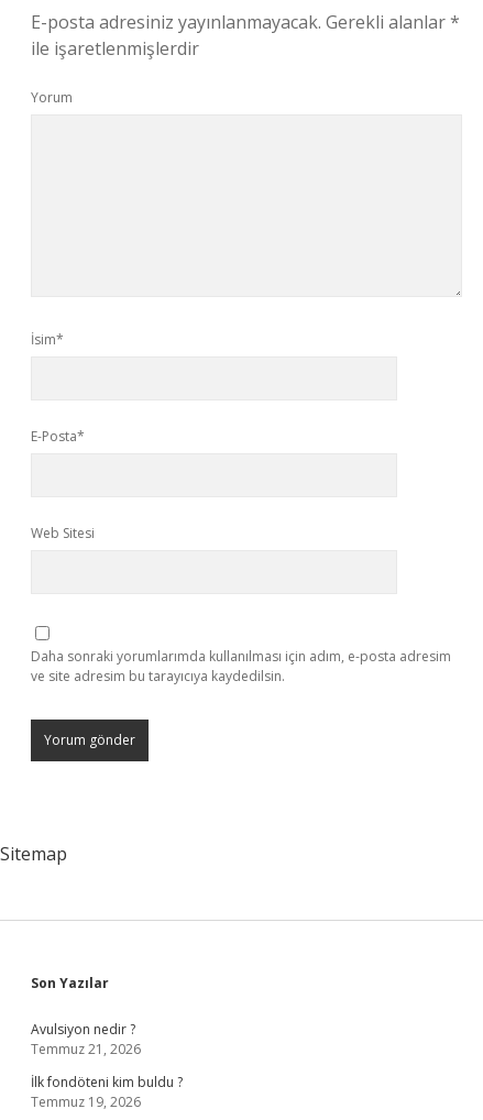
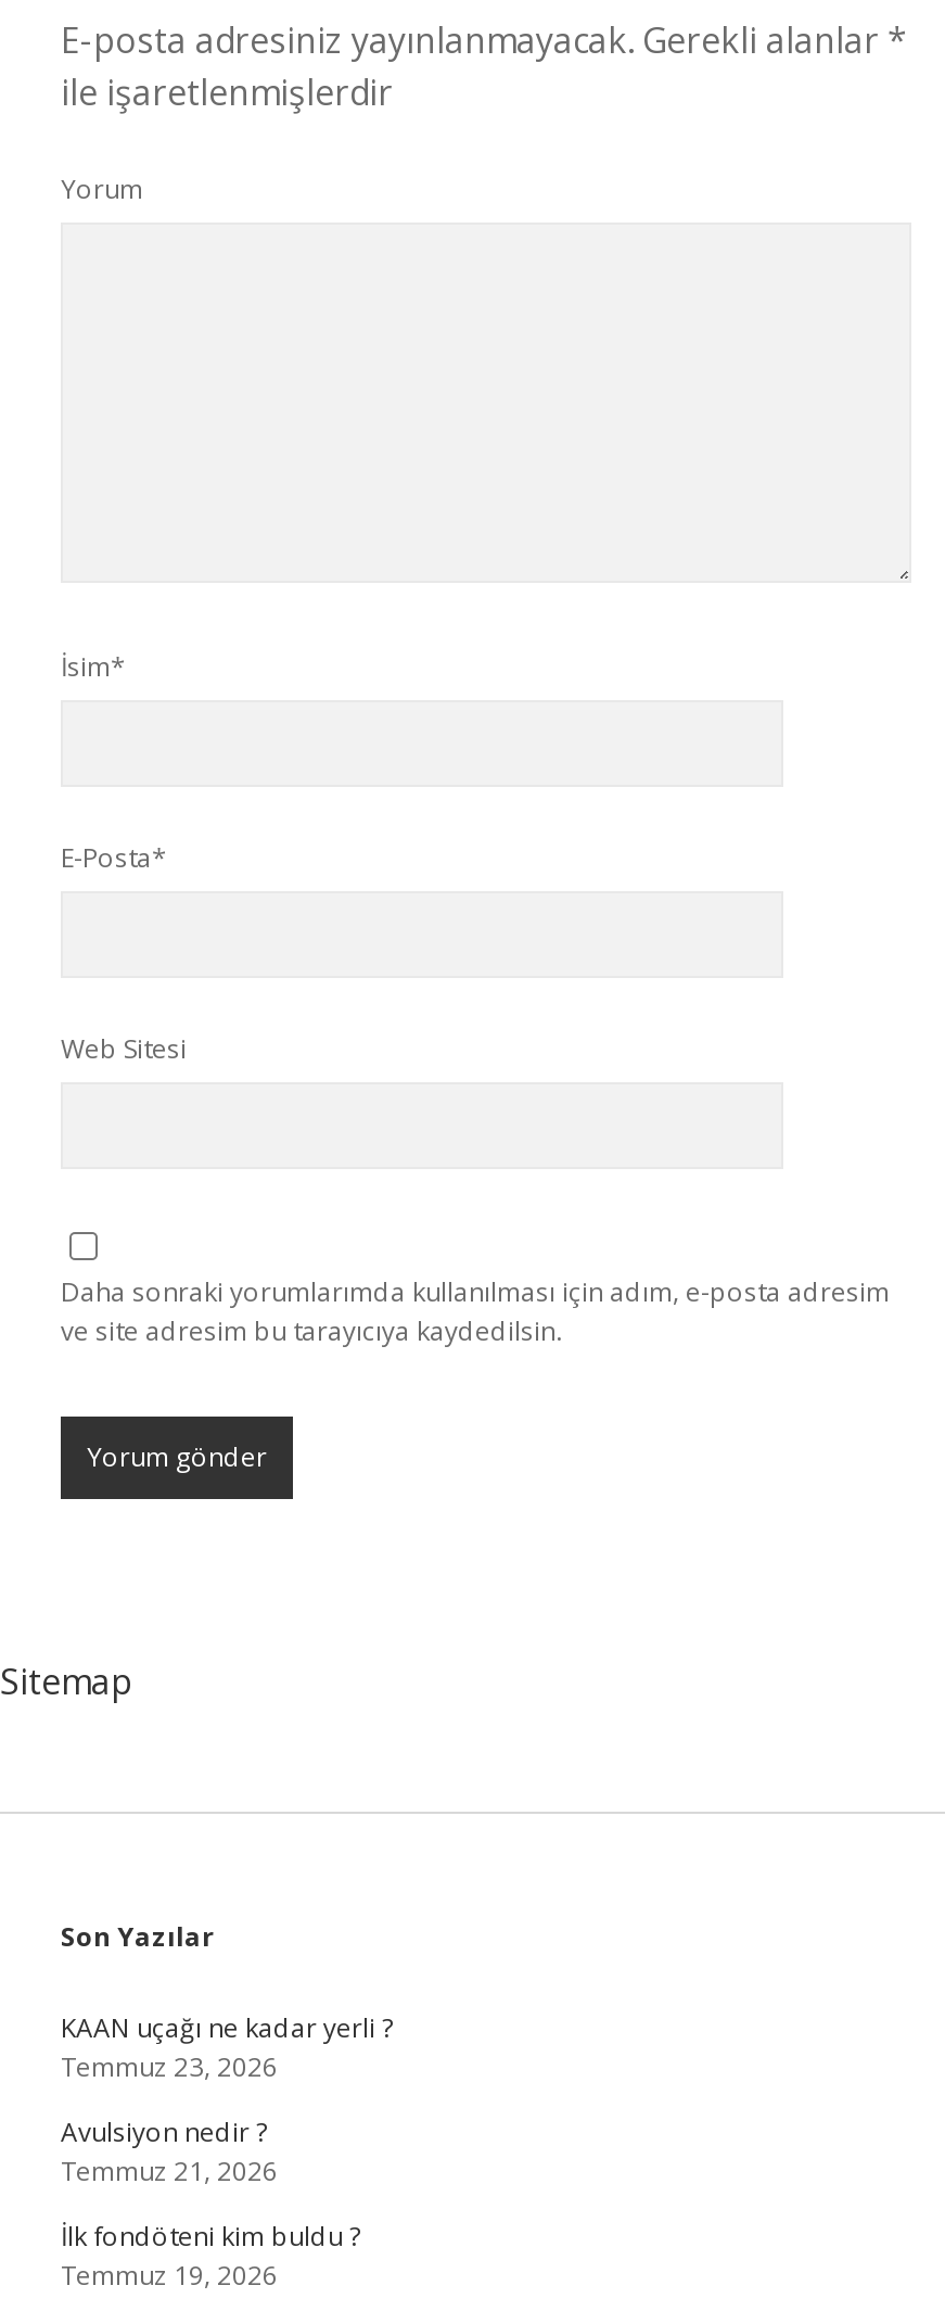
+ KAAN uçağı ne kadar yerli ?
+ Temmuz 23, 2026
